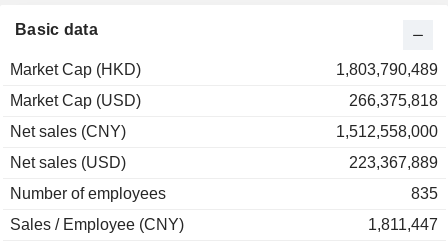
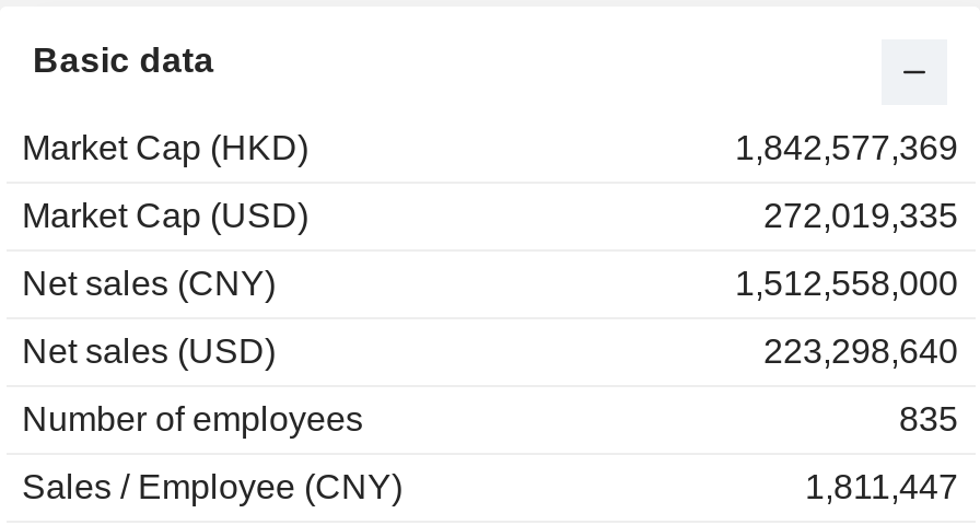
- 1,803,790,489
+ 1,842,577,369

- 266,375,818
+ 272,019,335

- 223,367,889
+ 223,298,640
